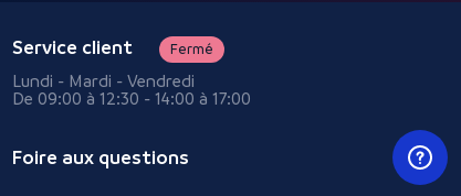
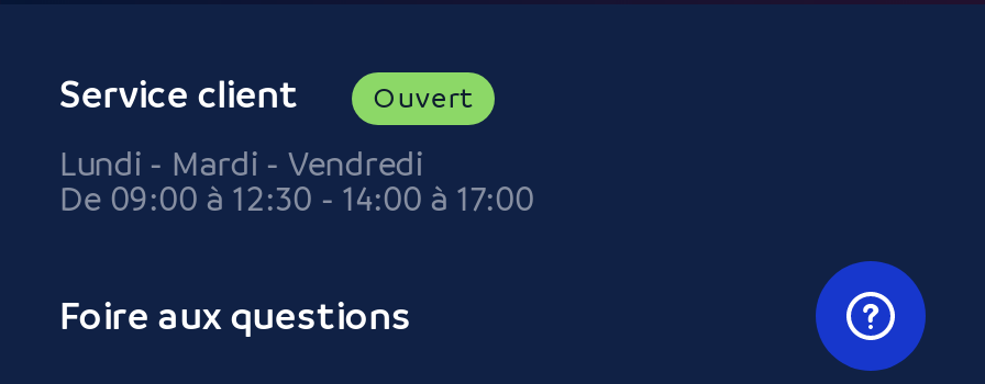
- Fermé
+ Ouvert
